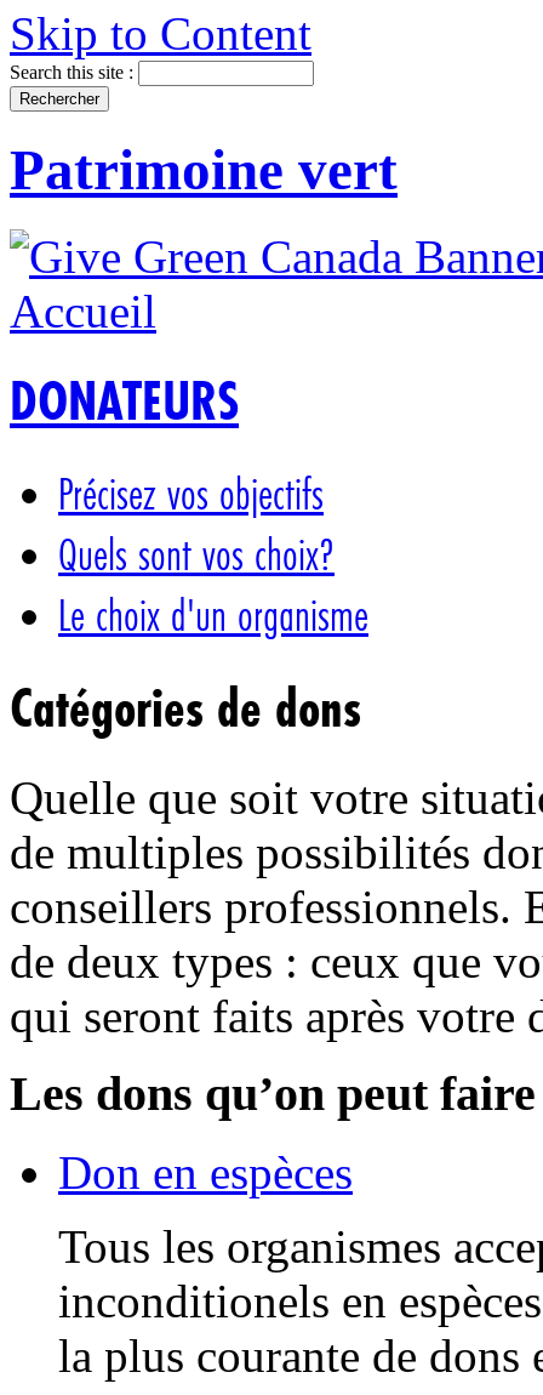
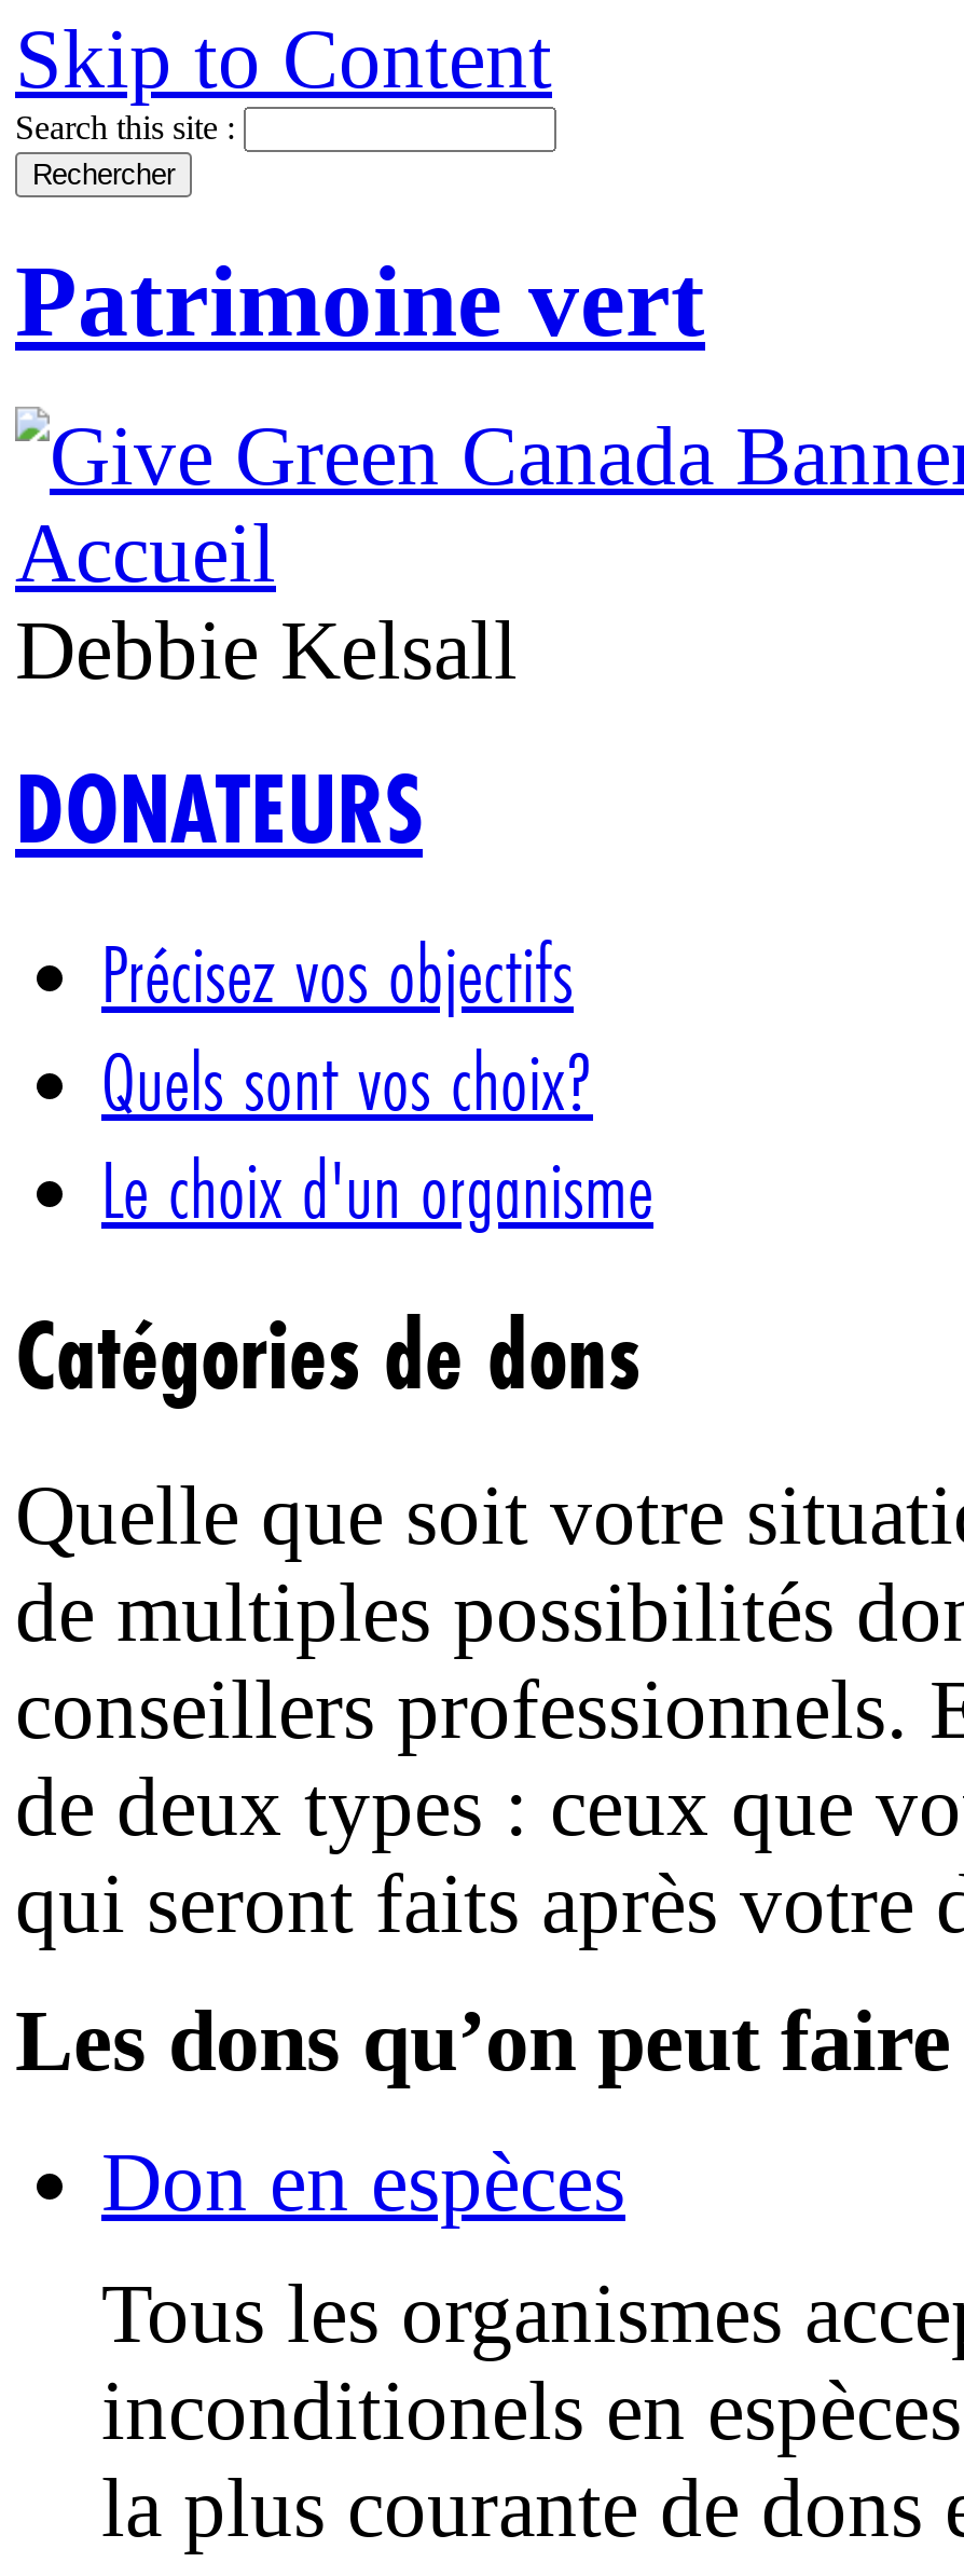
+ Debbie Kelsall
